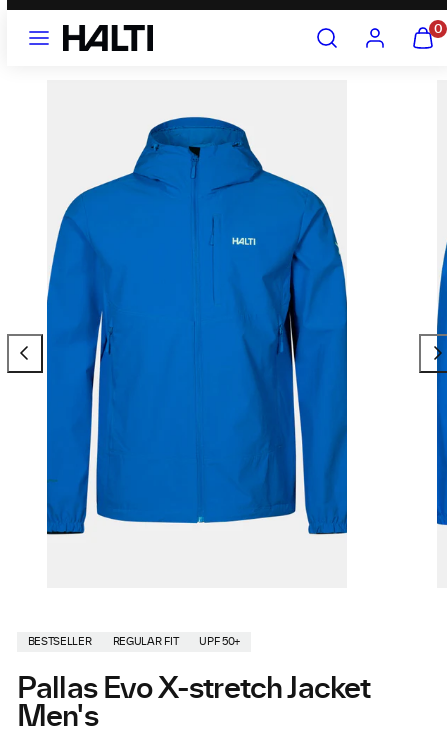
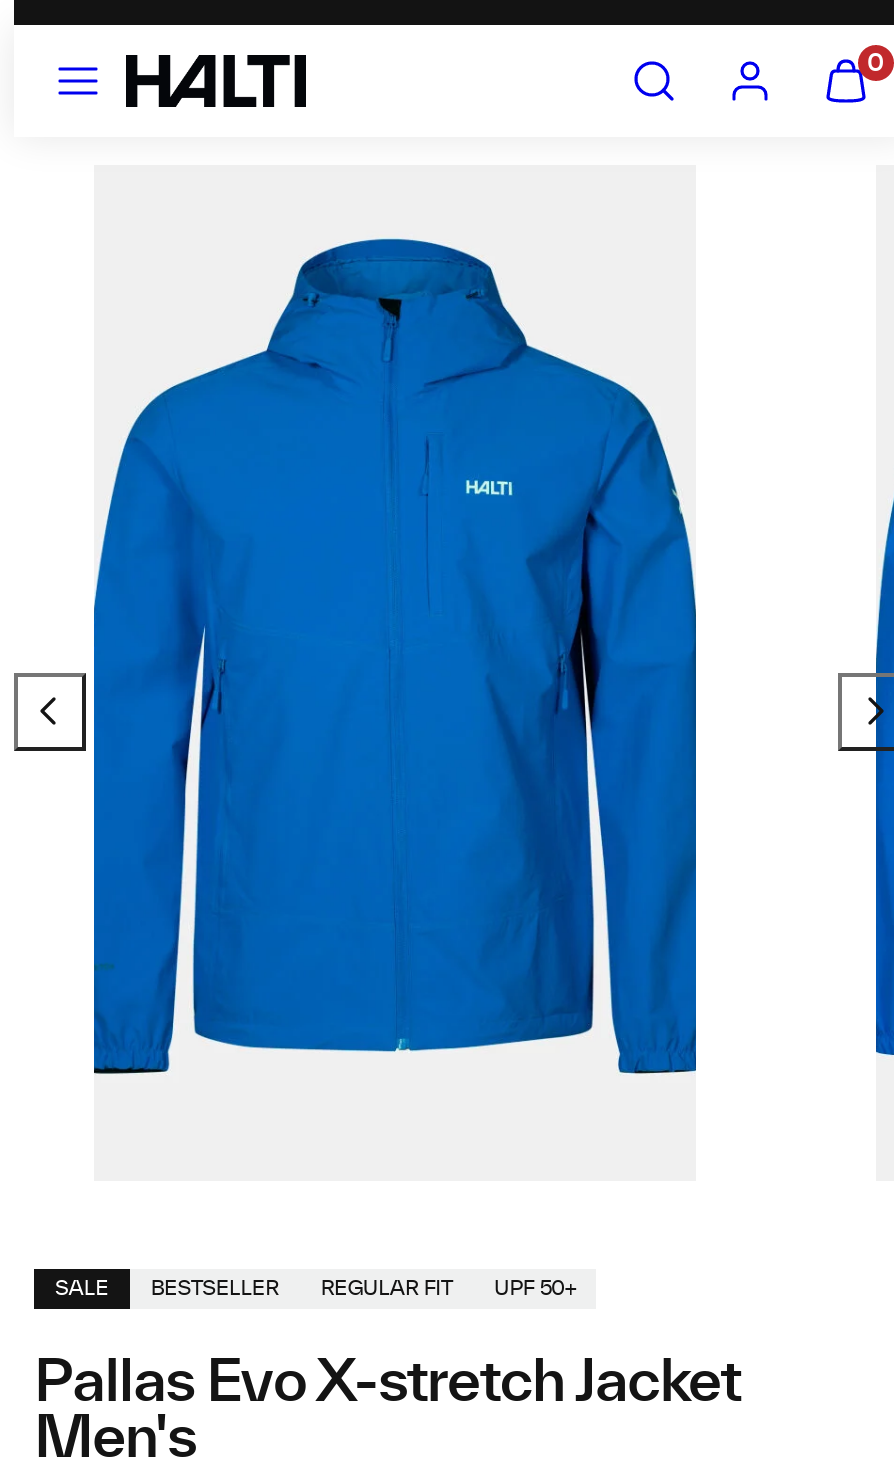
+ SALE
